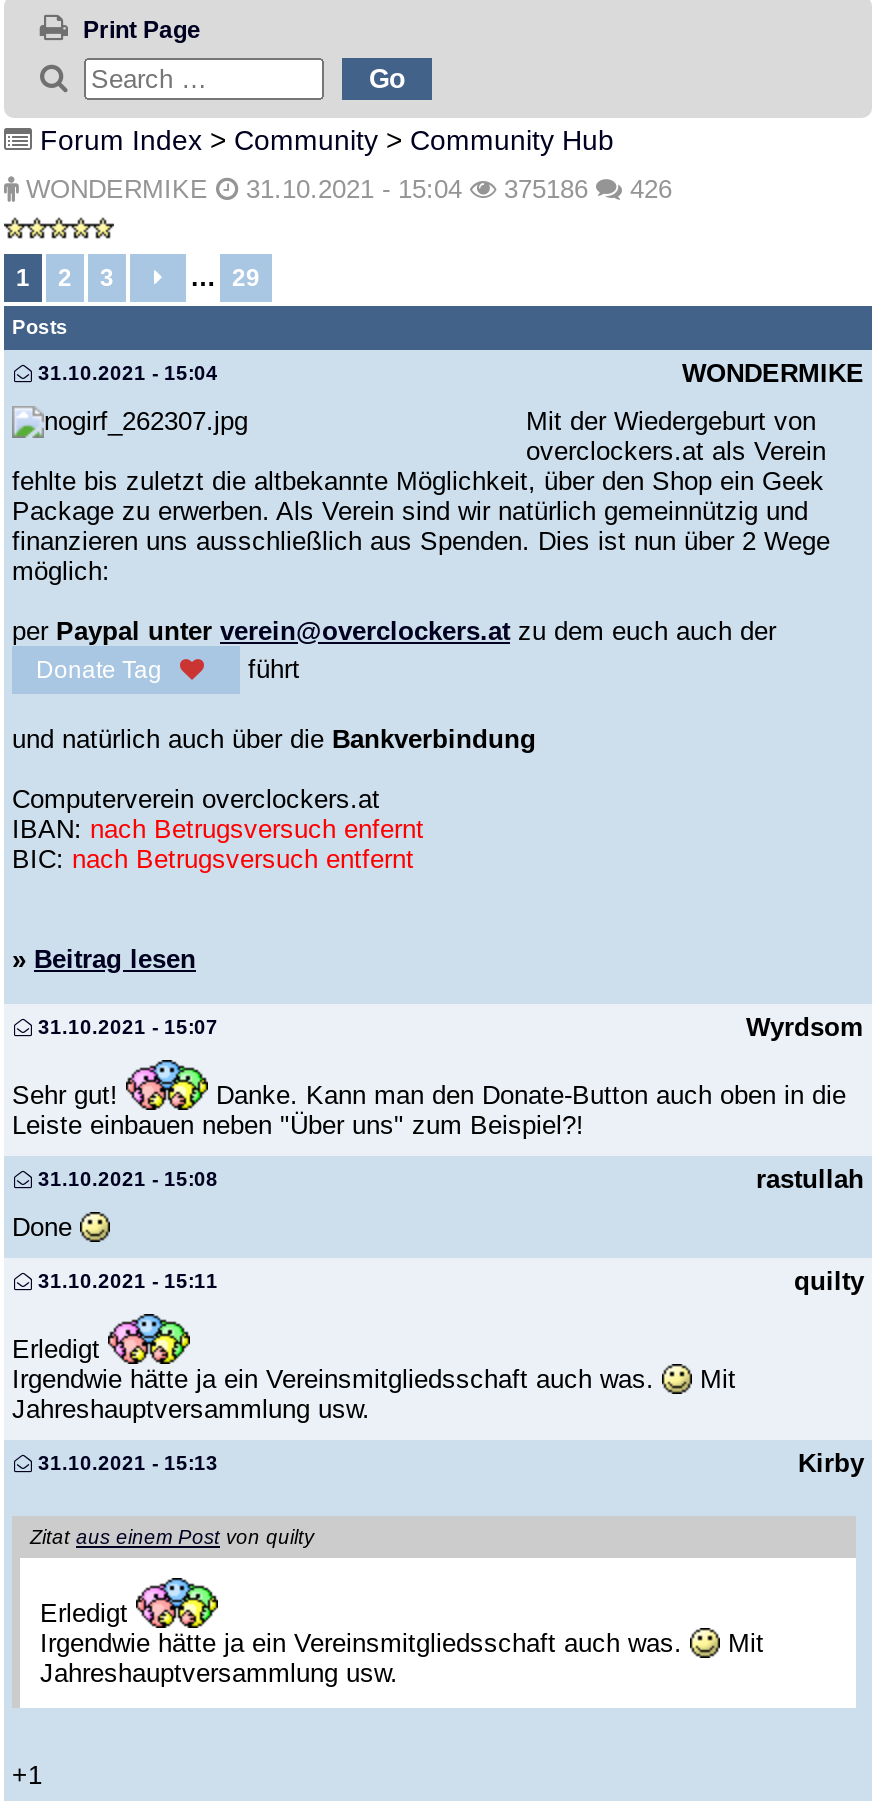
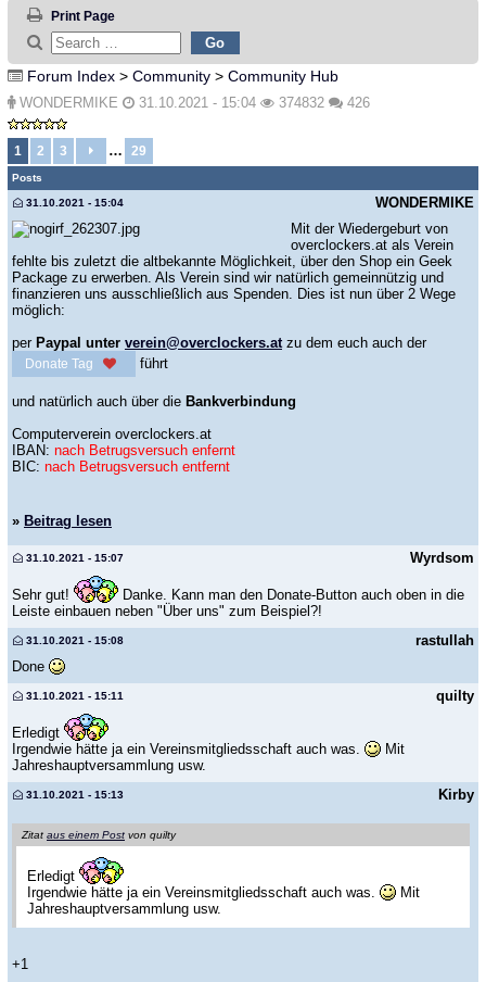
- WONDERMIKE 31.10.2021 - 15:04 375186 426
+ WONDERMIKE 31.10.2021 - 15:04 374832 426
